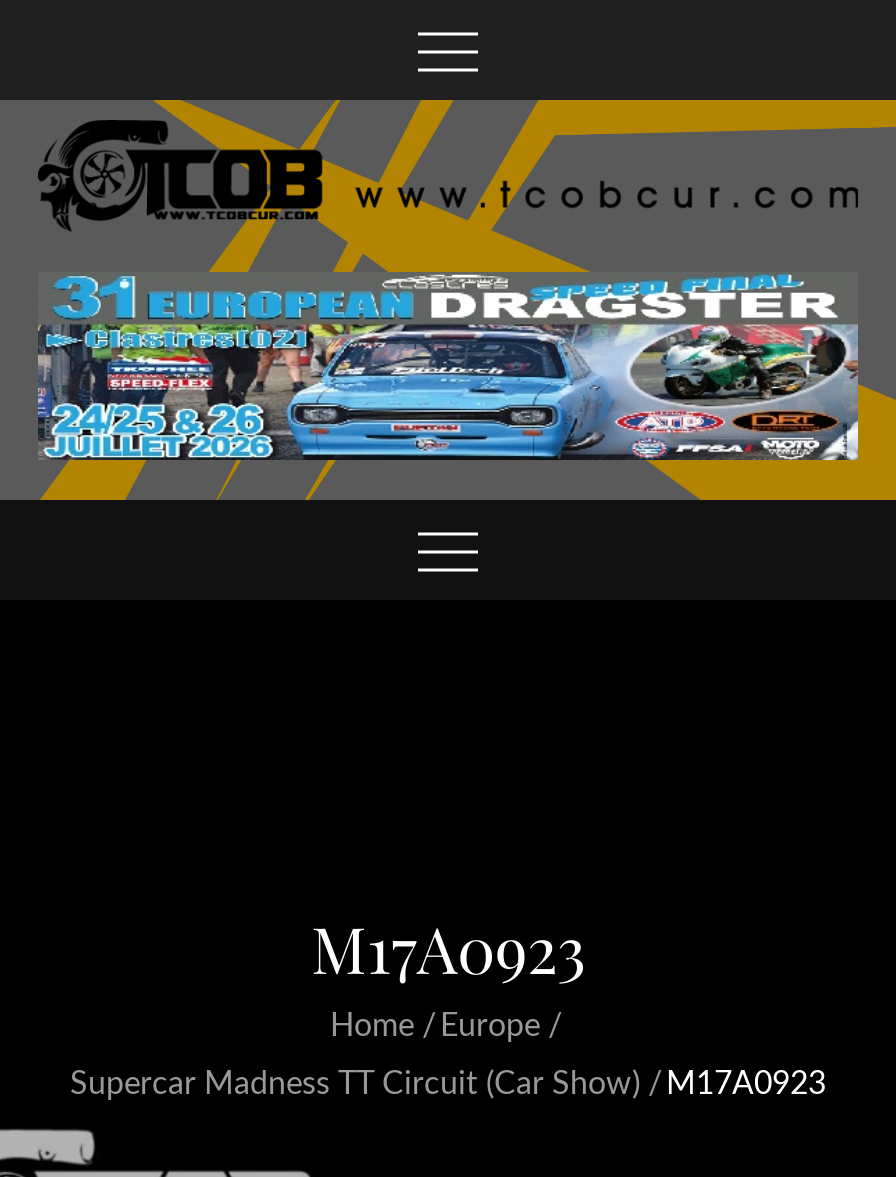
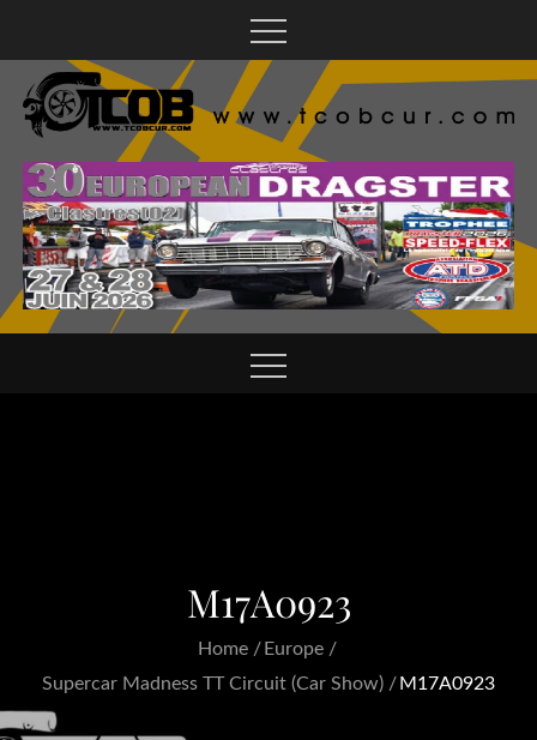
- [image]
+ [image]
